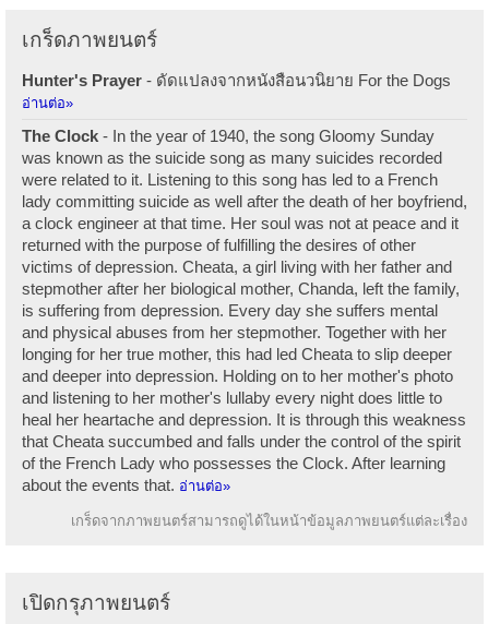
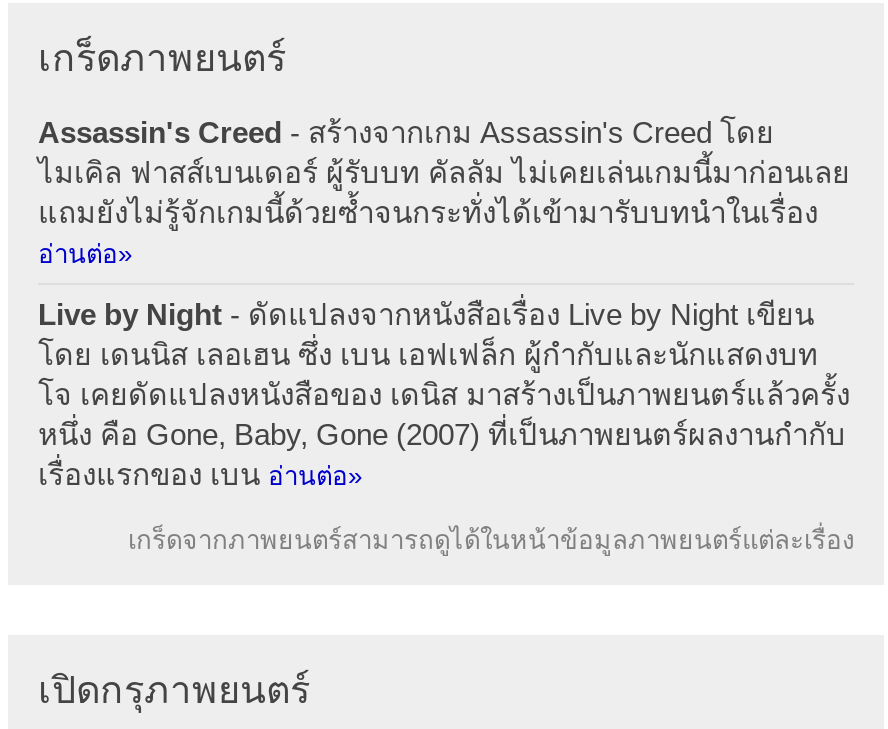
- Hunter's Prayer - ดัดแปลงจากหนังสือนวนิยาย For the Dogs
+ Assassin's Creed - สร้างจากเกม Assassin's Creed โดย
+ ไมเคิล ฟาสส์เบนเดอร์ ผู้รับบท คัลลัม ไม่เคยเล่นเกมนี้มาก่อนเลย
+ แถมยังไม่รู้จักเกมนี้ด้วยซ้ำจนกระทั่งได้เข้ามารับบทนำในเรื่อง

moved down: อ่านต่อ»

- The Clock - In the year of 1940, the song Gloomy Sunday
- was known as the suicide song as many suicides recorded
- were related to it. Listening to this song has led to a French
- lady committing suicide as well after the death of her boyfriend,
- a clock engineer at that time. Her soul was not at peace and it
- returned with the purpose of fulfilling the desires of other
- victims of depression. Cheata, a girl living with her father and
- stepmother after her biological mother, Chanda, left the family,
- is suffering from depression. Every day she suffers mental
- and physical abuses from her stepmother. Together with her
- longing for her true mother, this had led Cheata to slip deeper
- and deeper into depression. Holding on to her mother's photo
- and listening to her mother's lullaby every night does little to
- heal her heartache and depression. It is through this weakness
- that Cheata succumbed and falls under the control of the spirit
- of the French Lady who possesses the Clock. After learning
- about the events that.อ่านต่อ»
+ Live by Night - ดัดแปลงจากหนังสือเรื่อง Live by Night เขียน
+ โดย เดนนิส เลอเฮน ซึ่ง เบน เอฟเฟล็ก ผู้กำกับและนักแสดงบท
+ โจ เคยดัดแปลงหนังสือของ เดนิส มาสร้างเป็นภาพยนตร์แล้วครั้ง
+ หนึ่ง คือ Gone, Baby, Gone (2007) ที่เป็นภาพยนตร์ผลงานกำกับ
+ เรื่องแรกของ เบนอ่านต่อ»
